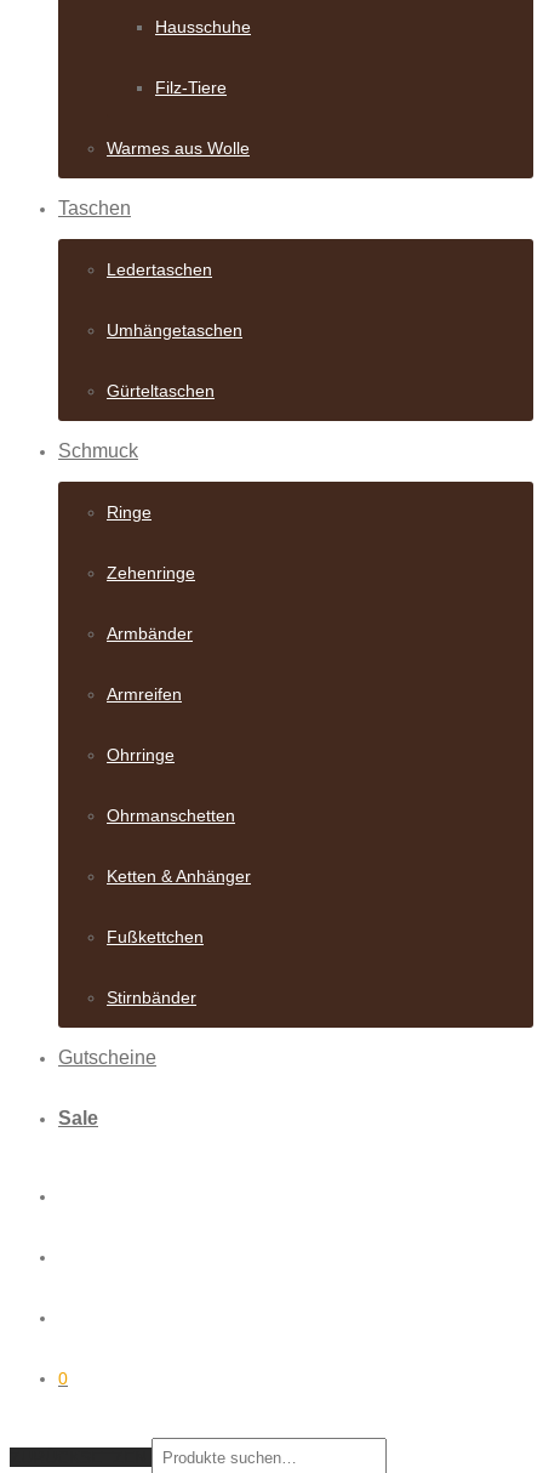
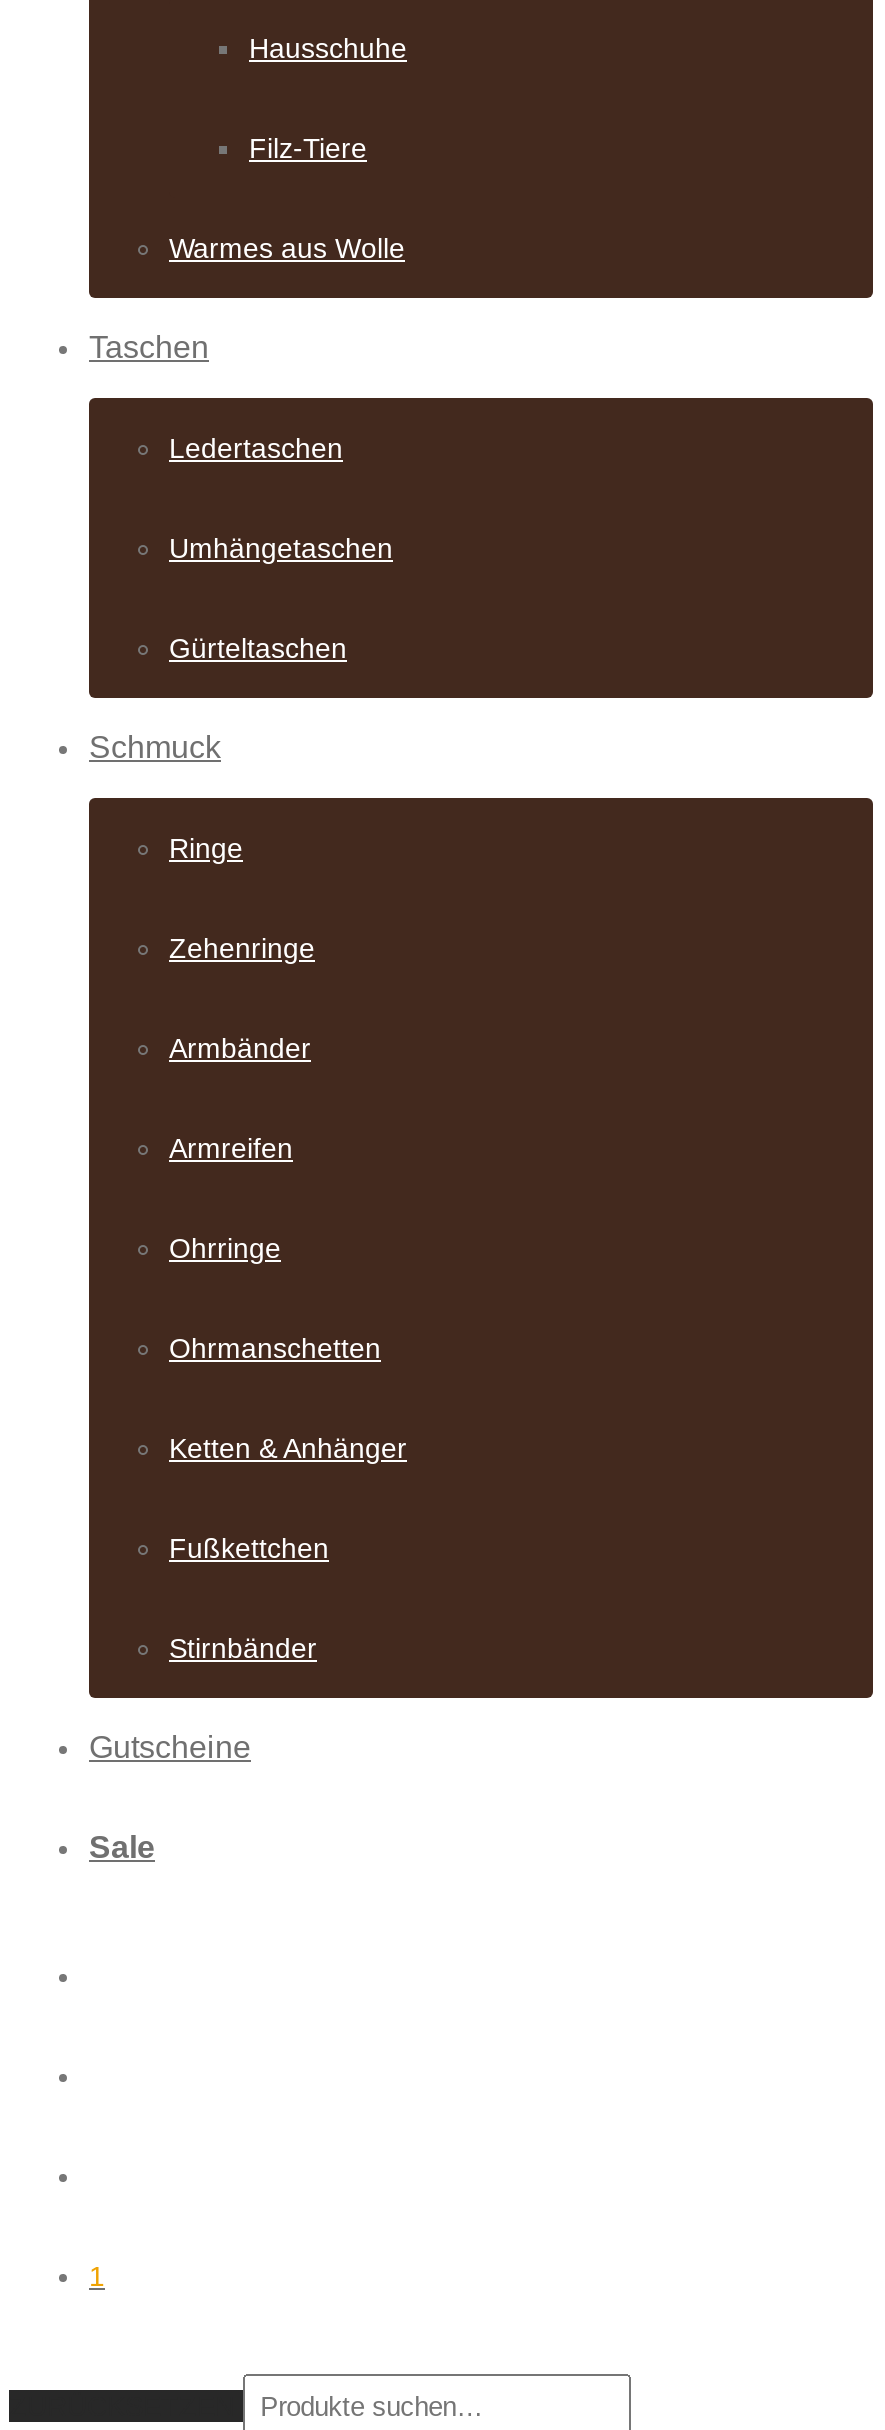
- 0
+ 1
